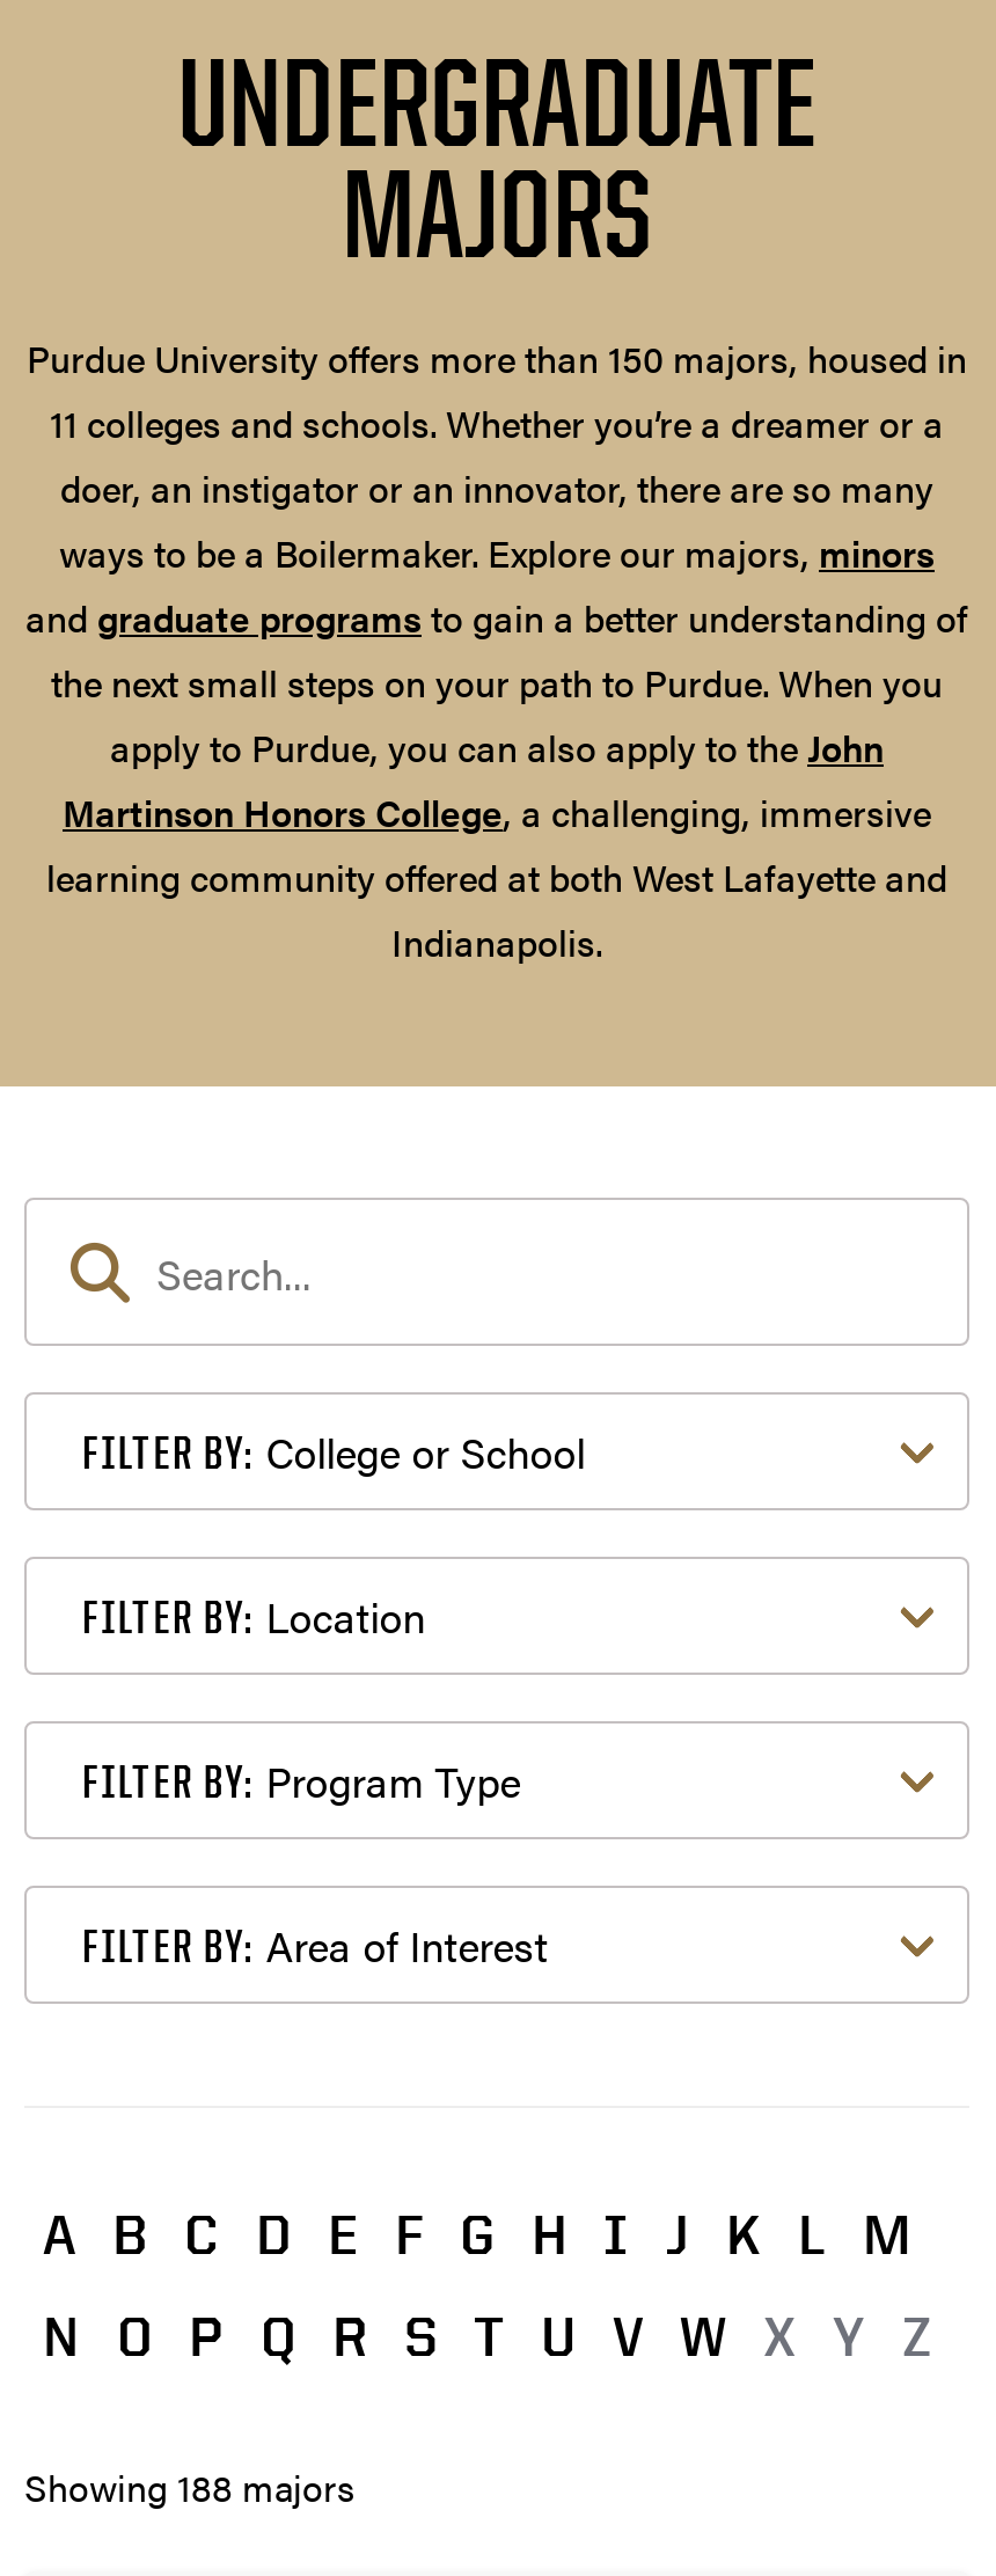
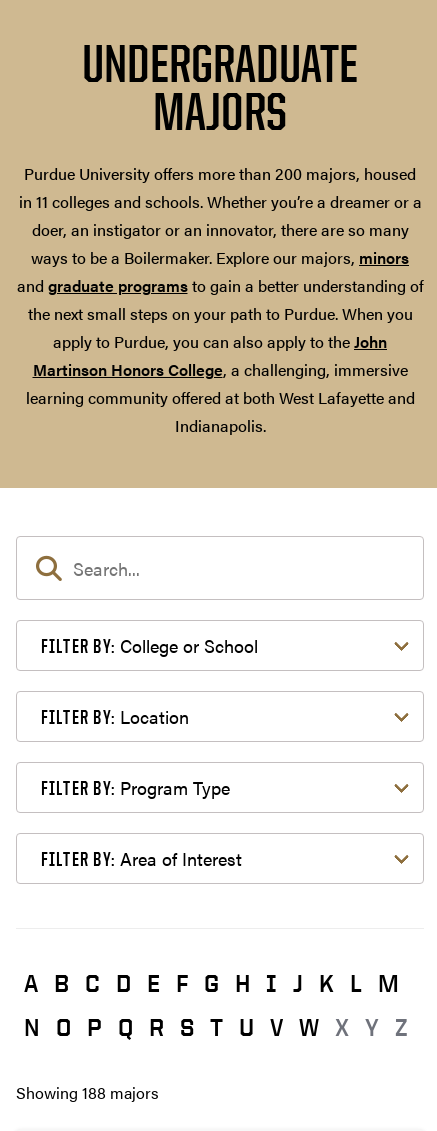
- Purdue University offers more than 150 majors, housed in
- 11 colleges and schools. Whether you’re a dreamer or a
+ Purdue University offers more than 200 majors, housed
+ in 11 colleges and schools. Whether you’re a dreamer or a
